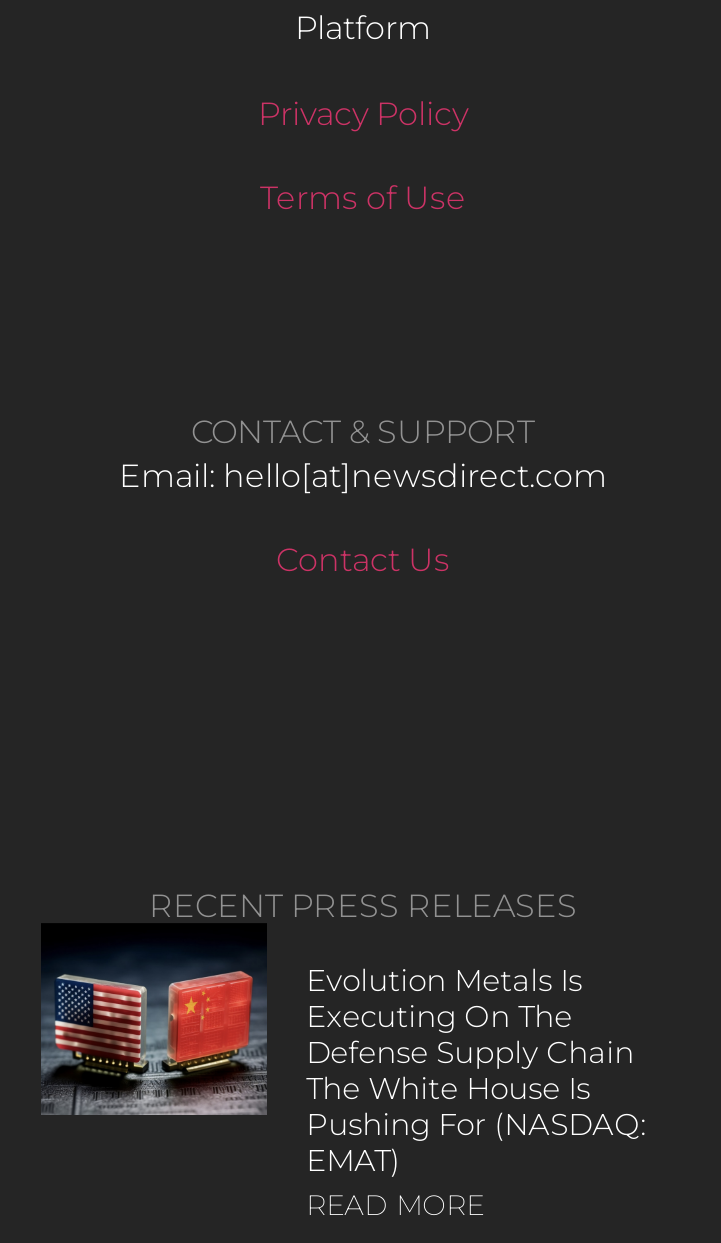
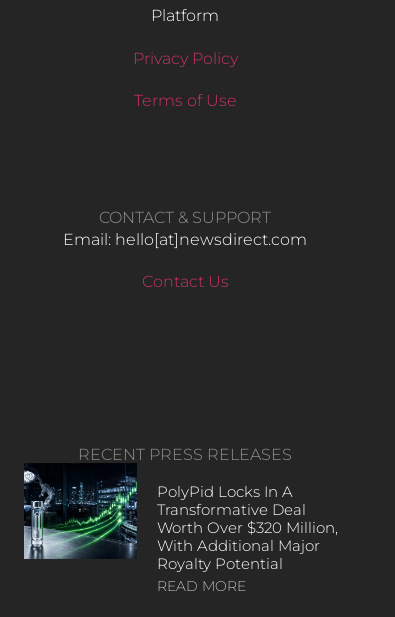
- [image]
- Evolution Metals Is
- Executing On The
- Defense Supply Chain
- The White House Is
- Pushing For (NASDAQ:
- EMAT)
+ [image]
+ PolyPid Locks In A
+ Transformative Deal
+ Worth Over $320 Million,
+ With Additional Major
+ Royalty Potential
